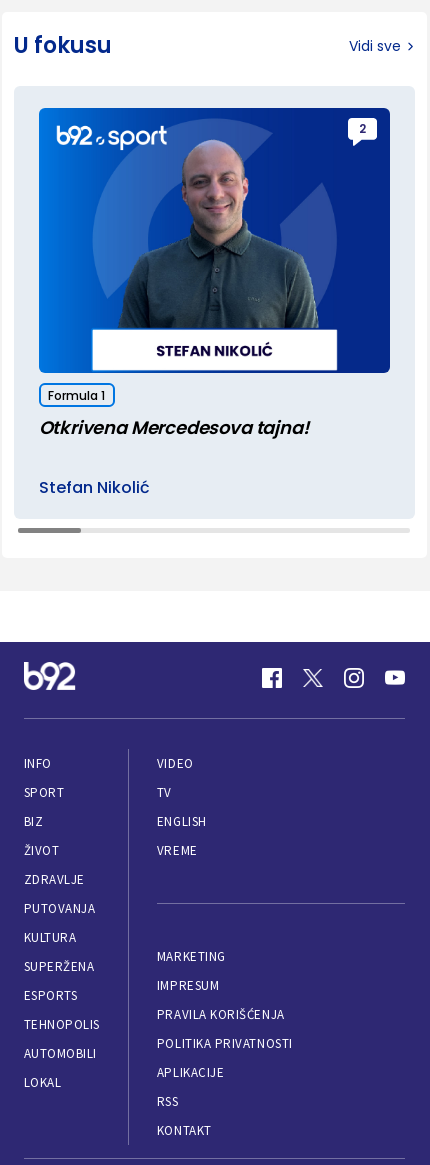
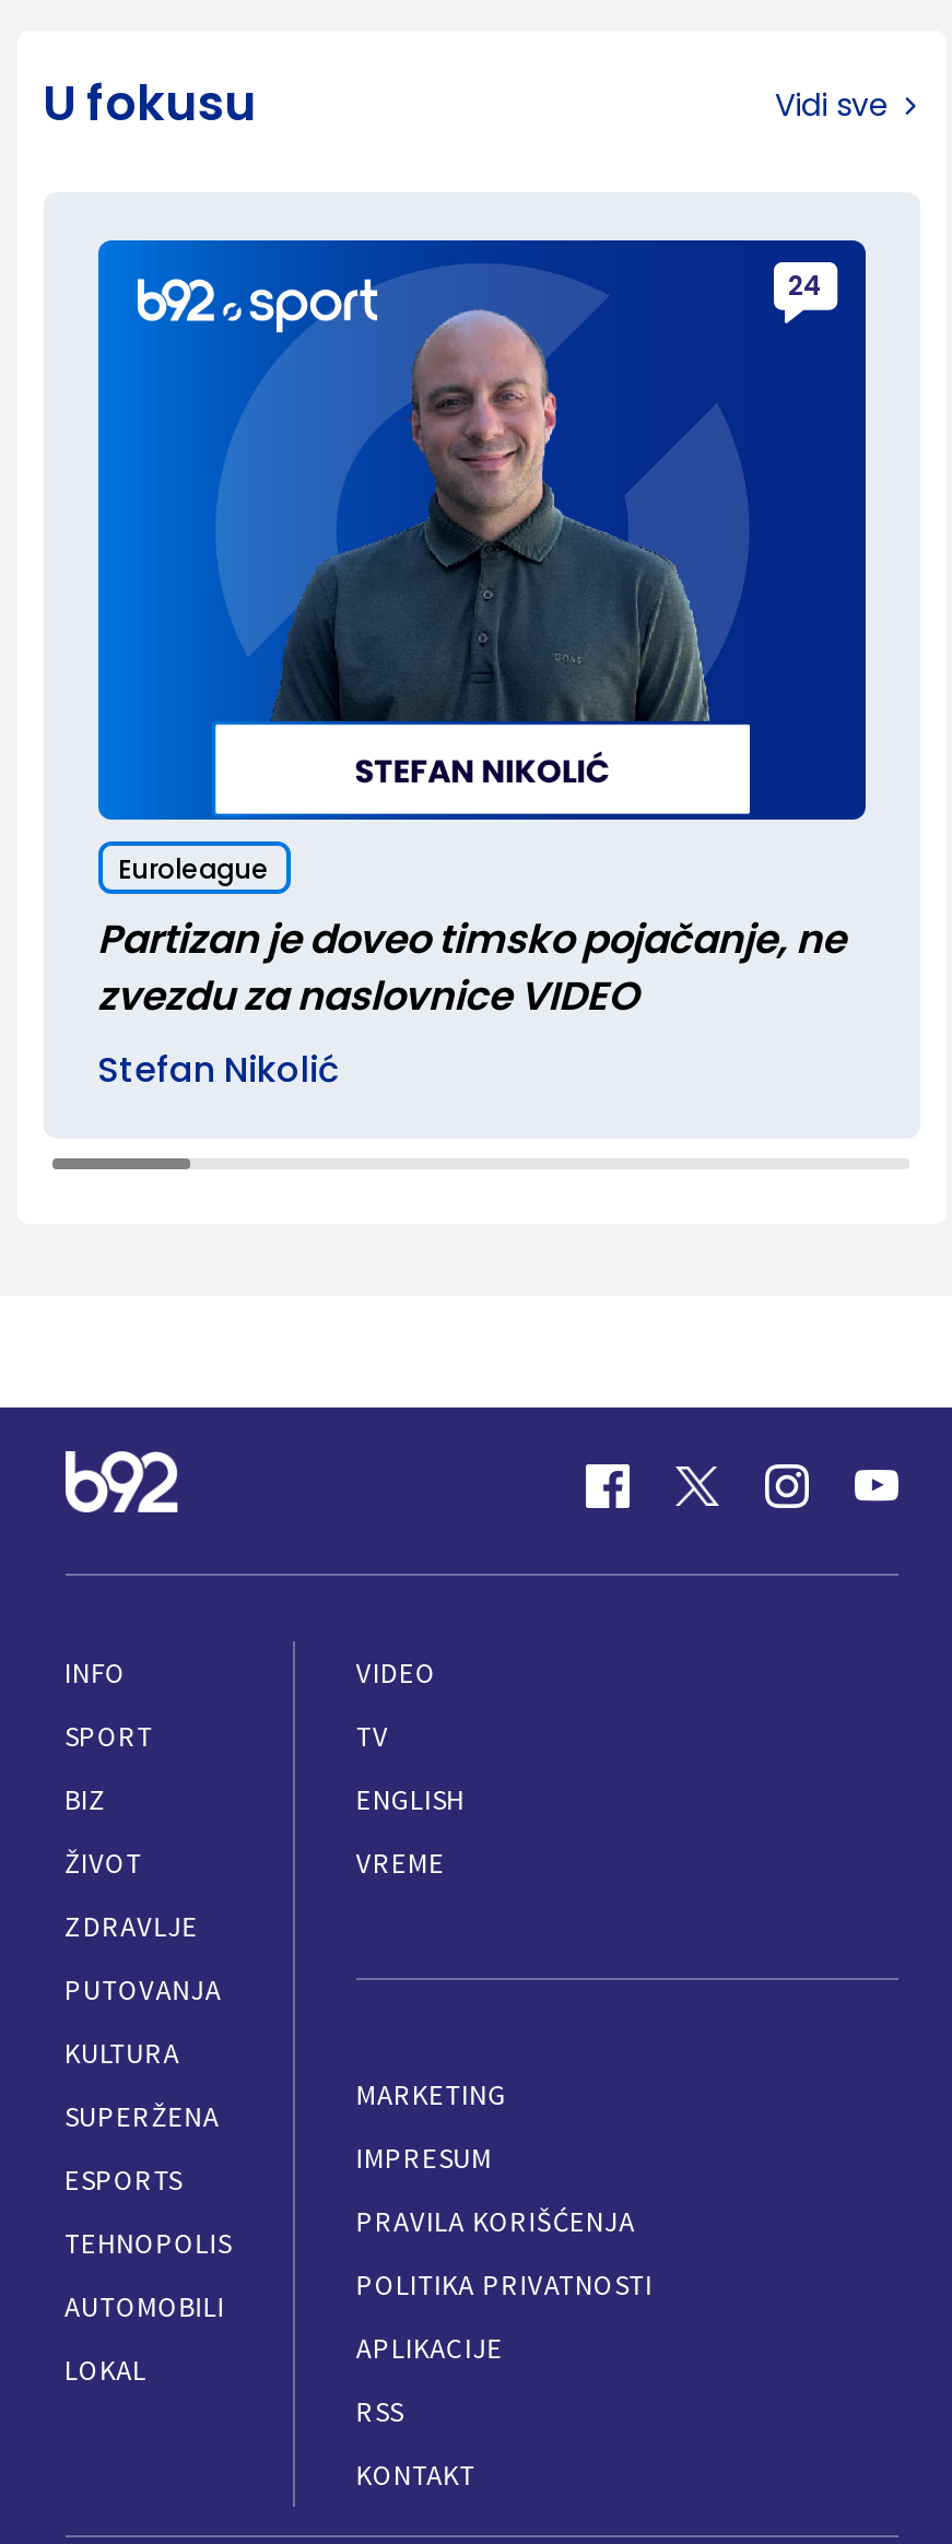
- 2
+ 24

- Formula 1
+ Euroleague

- Otkrivena Mercedesova tajna!
+ Partizan je doveo timsko pojačanje, ne
+ zvezdu za naslovnice VIDEO
